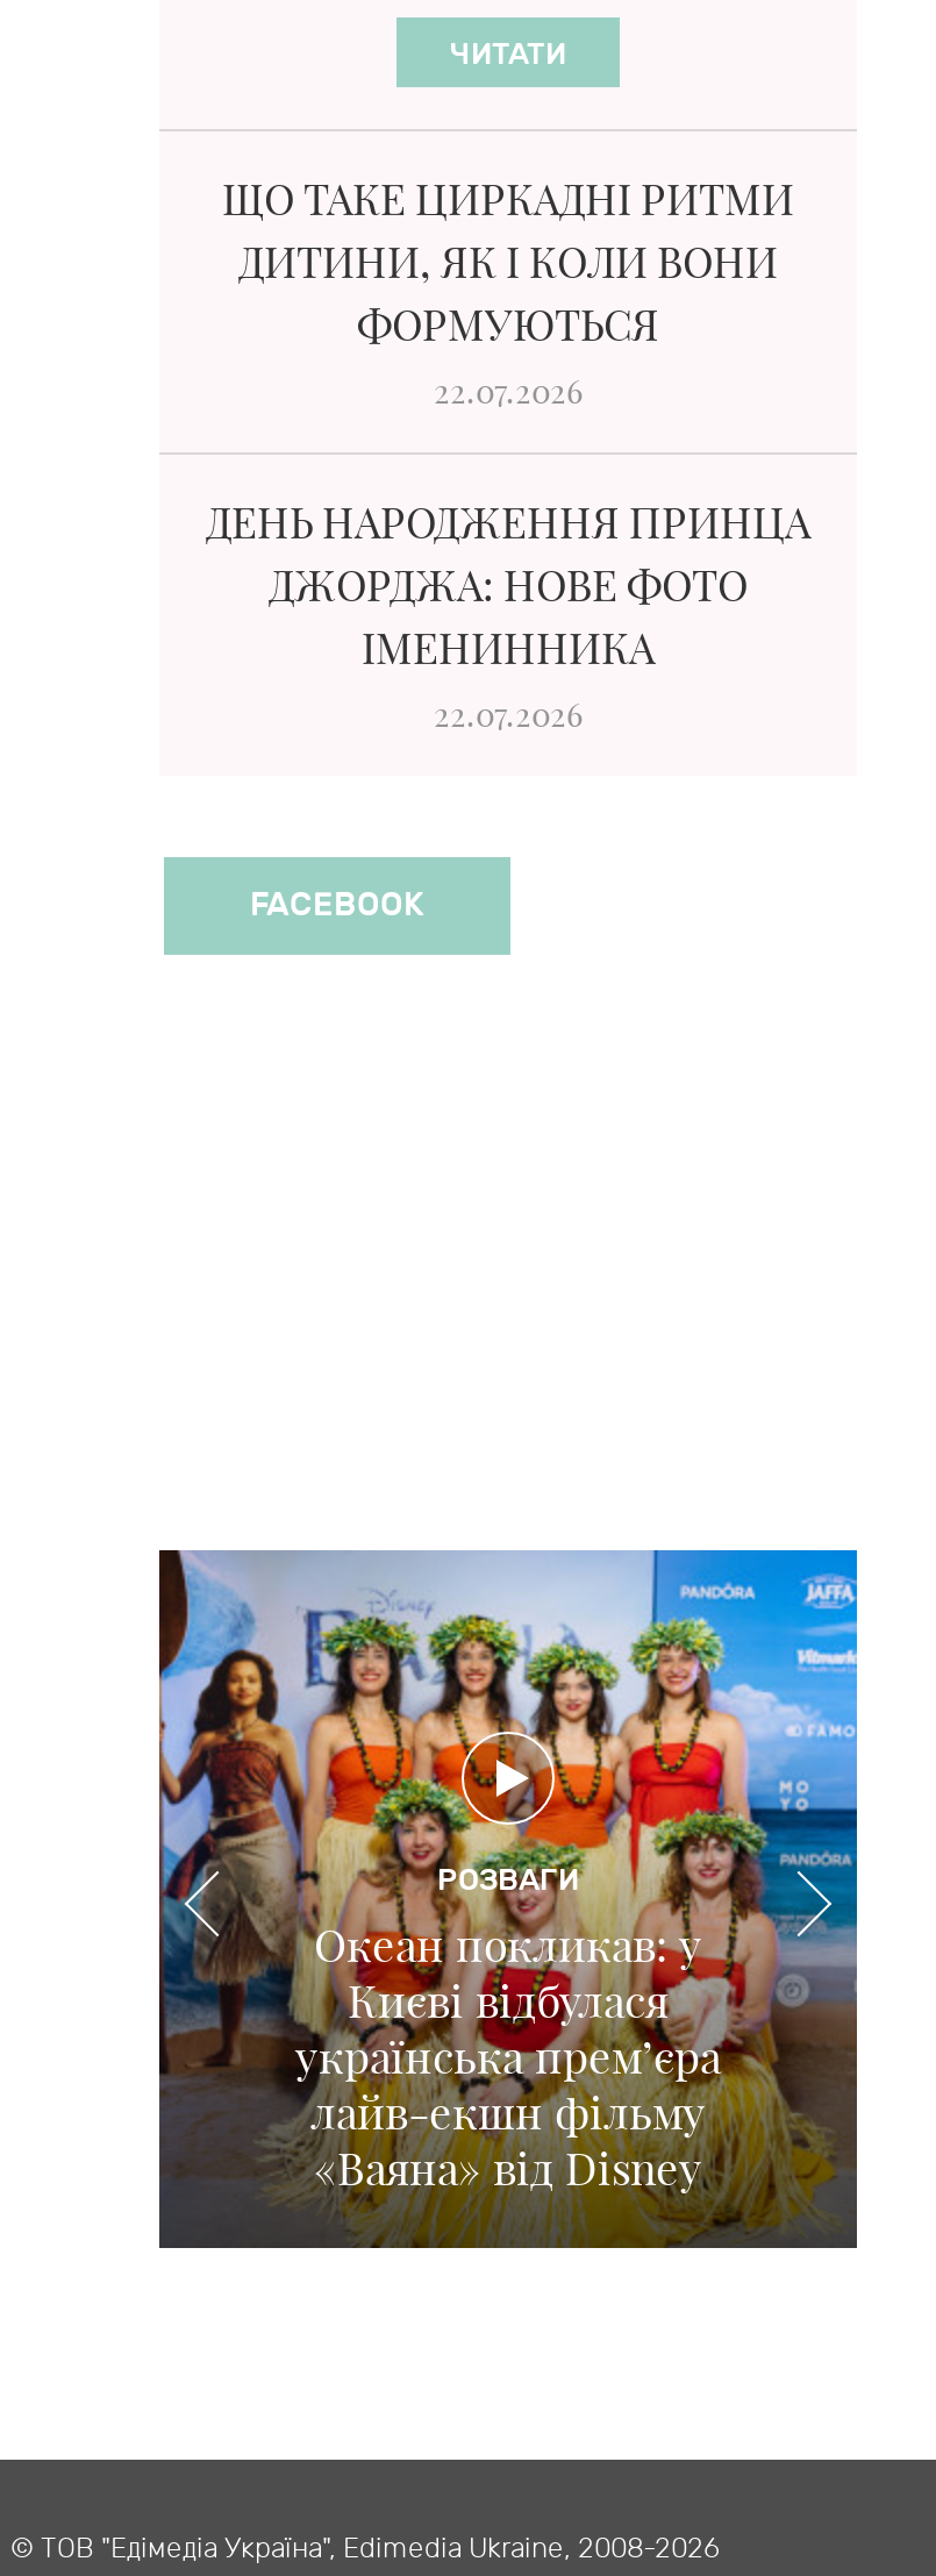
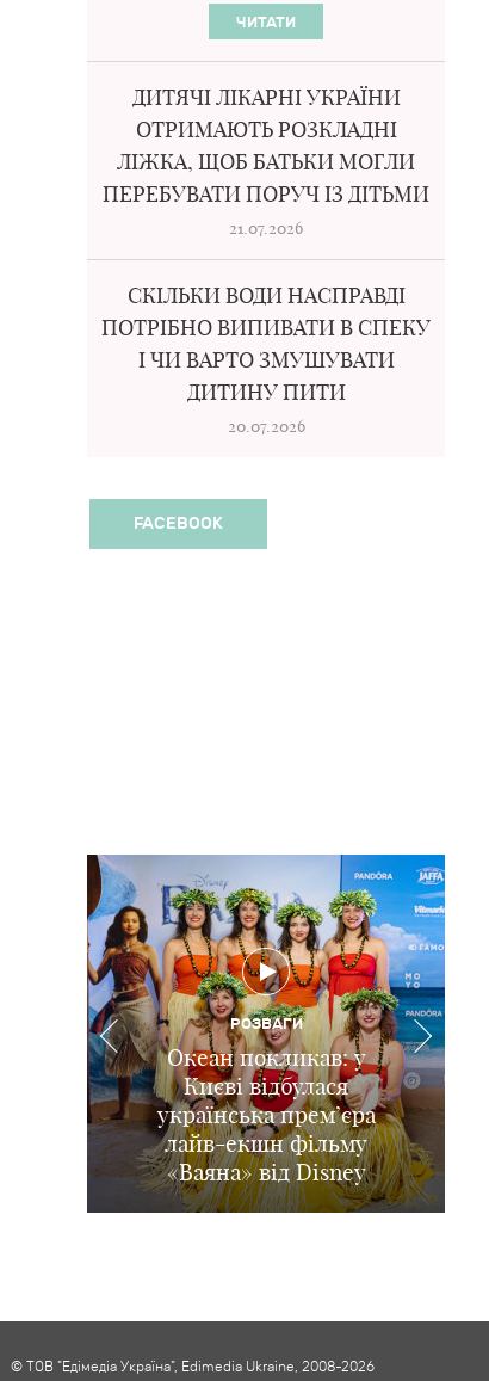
- ЩО ТАКЕ ЦИРКАДНІ РИТМИ
- ДИТИНИ, ЯК І КОЛИ ВОНИ
- ФОРМУЮТЬСЯ
- 22.07.2026
+ ДИТЯЧІ ЛІКАРНІ УКРАЇНИ
+ ОТРИМАЮТЬ РОЗКЛАДНІ
+ ЛІЖКА, ЩОБ БАТЬКИ МОГЛИ
+ ПЕРЕБУВАТИ ПОРУЧ ІЗ ДІТЬМИ
+ 21.07.2026

- ДЕНЬ НАРОДЖЕННЯ ПРИНЦА
- ДЖОРДЖА: НОВЕ ФОТО
- ІМЕНИННИКА
- 22.07.2026
+ СКІЛЬКИ ВОДИ НАСПРАВДІ
+ ПОТРІБНО ВИПИВАТИ В СПЕКУ
+ І ЧИ ВАРТО ЗМУШУВАТИ
+ ДИТИНУ ПИТИ
+ 20.07.2026
